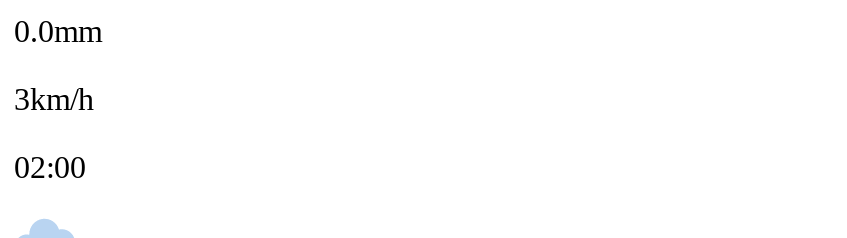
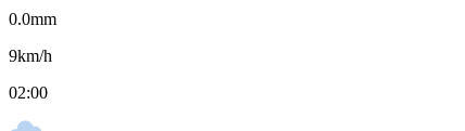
- 3km/h
+ 9km/h
